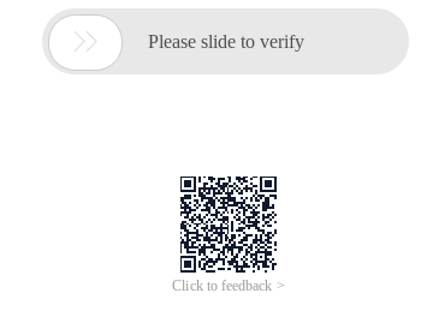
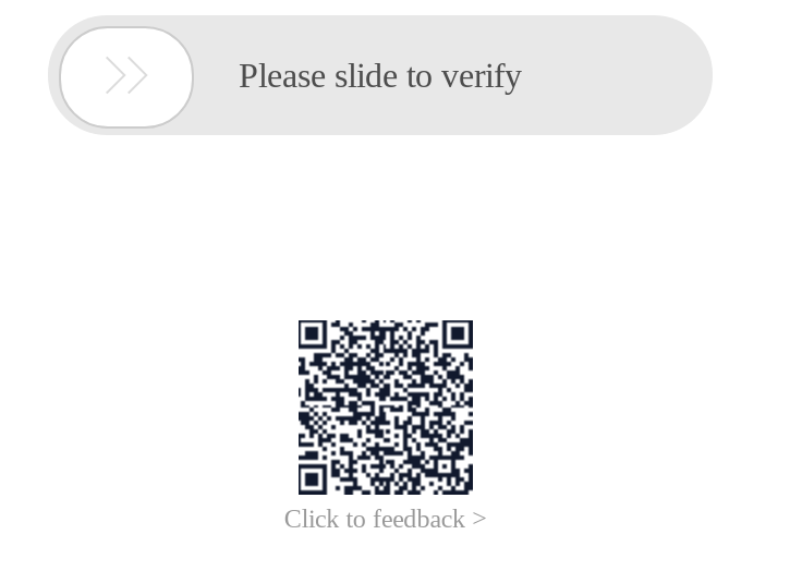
- [image]
+ [image]
